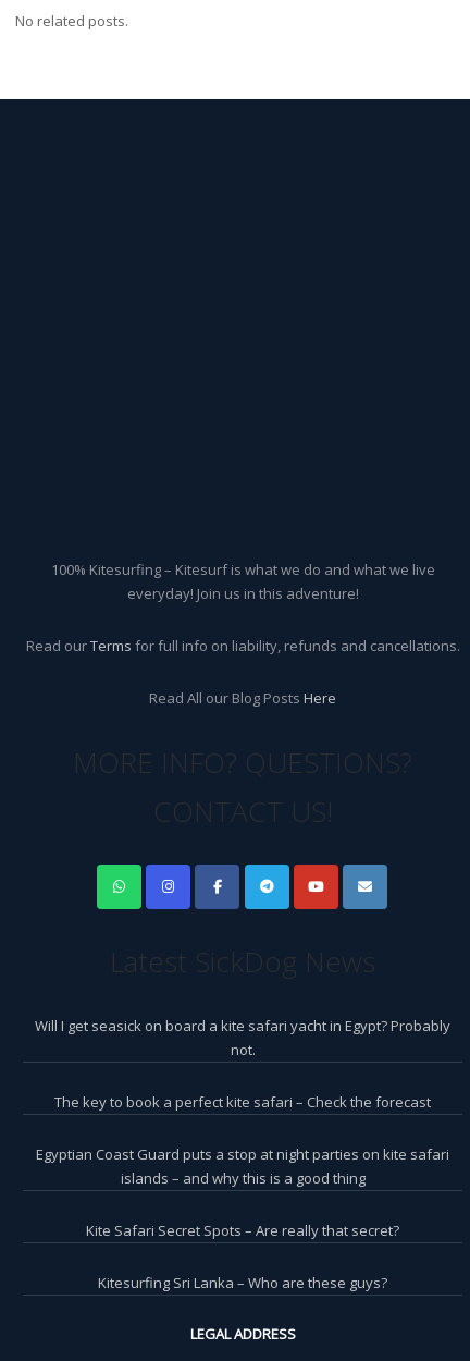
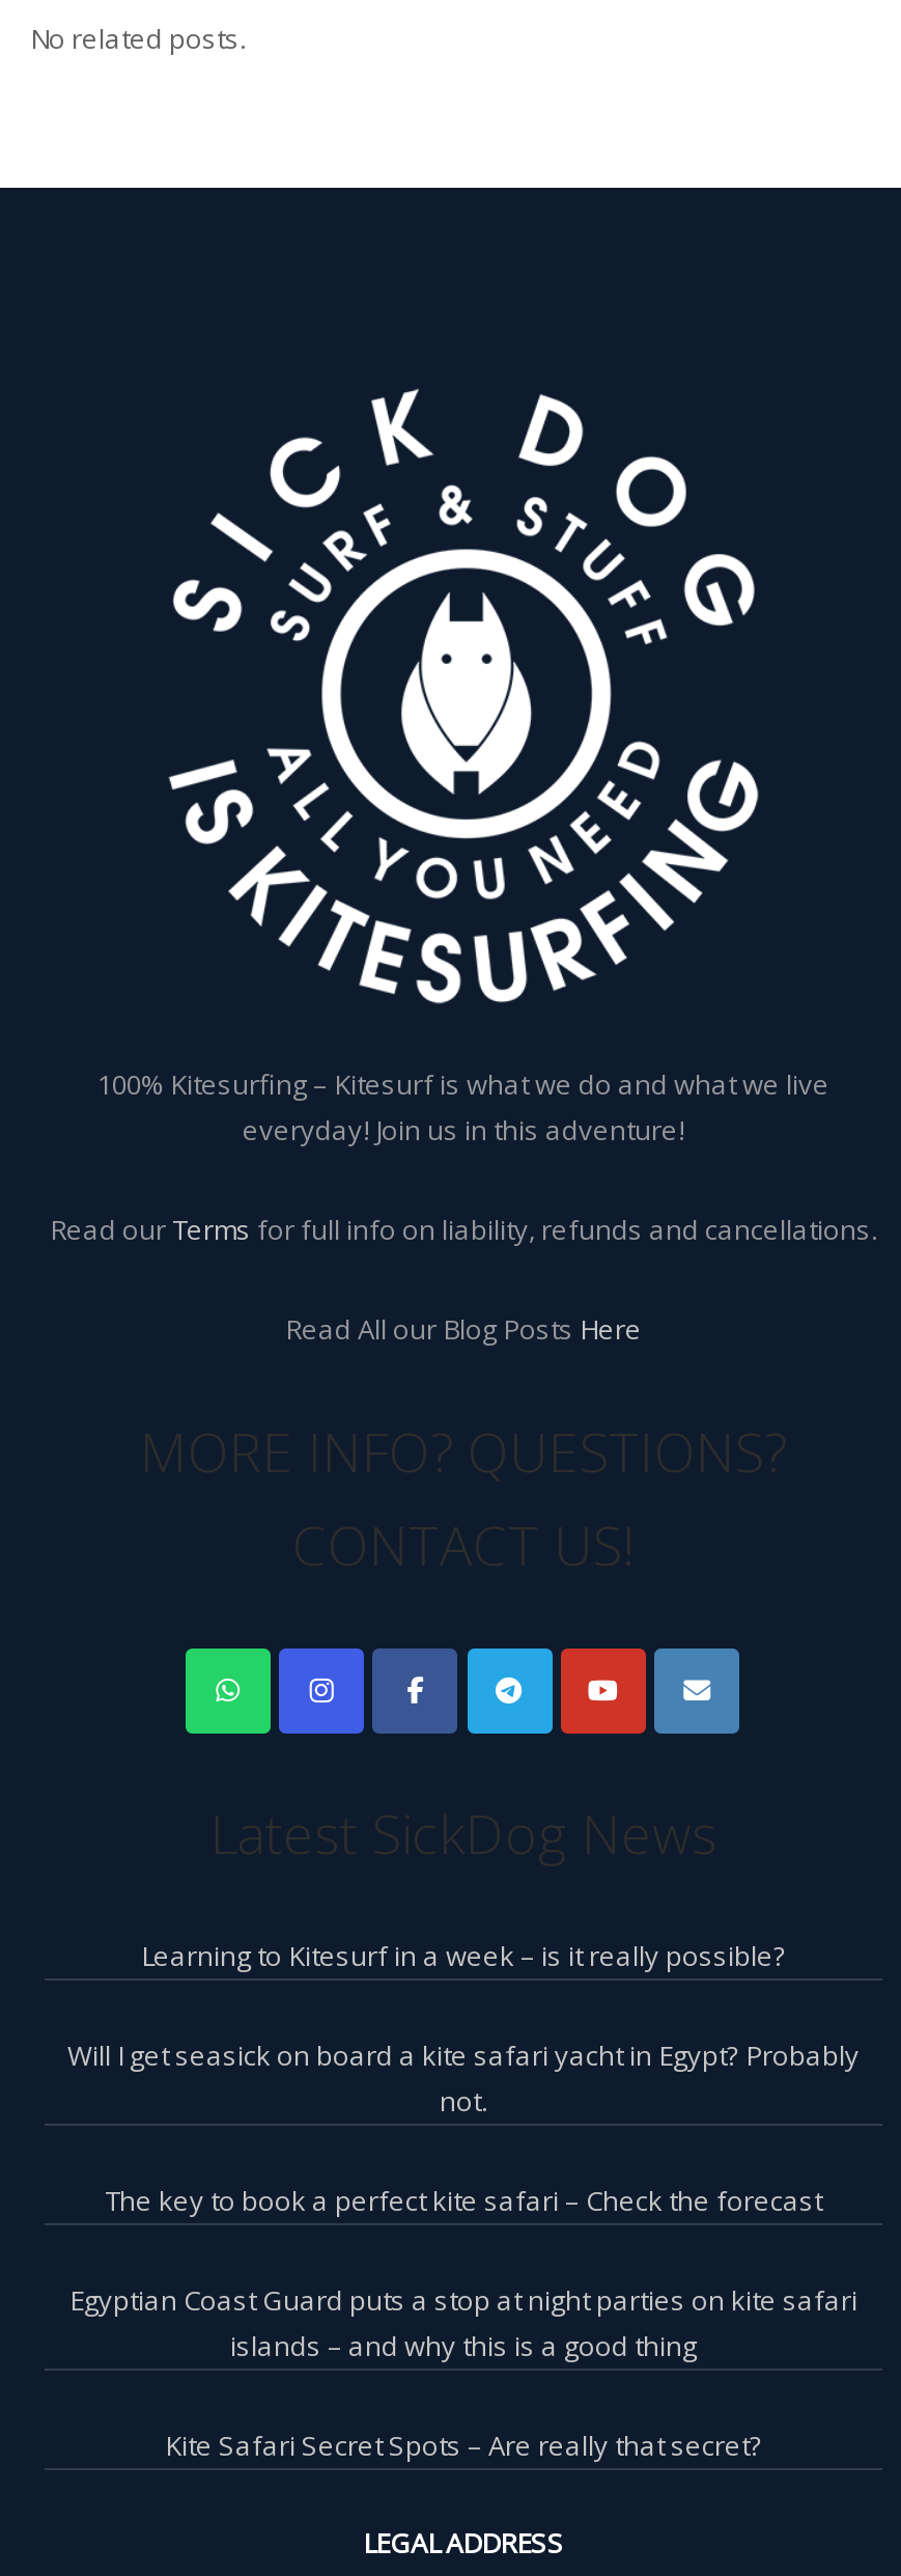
+ [image]

+ Learning to Kitesurf in a week – is it really possible?

moved down: Will I get seasick on board a kite safari yacht in Egypt? Probably | not. | The key to book a perfect kite safari – Check the forecast | Egyptian Coast Guard puts a stop at night parties on kite safari | islands – and why this is a good thing | Kite Safari Secret Spots – Are really that secret?

- Kitesurfing Sri Lanka – Who are these guys?
